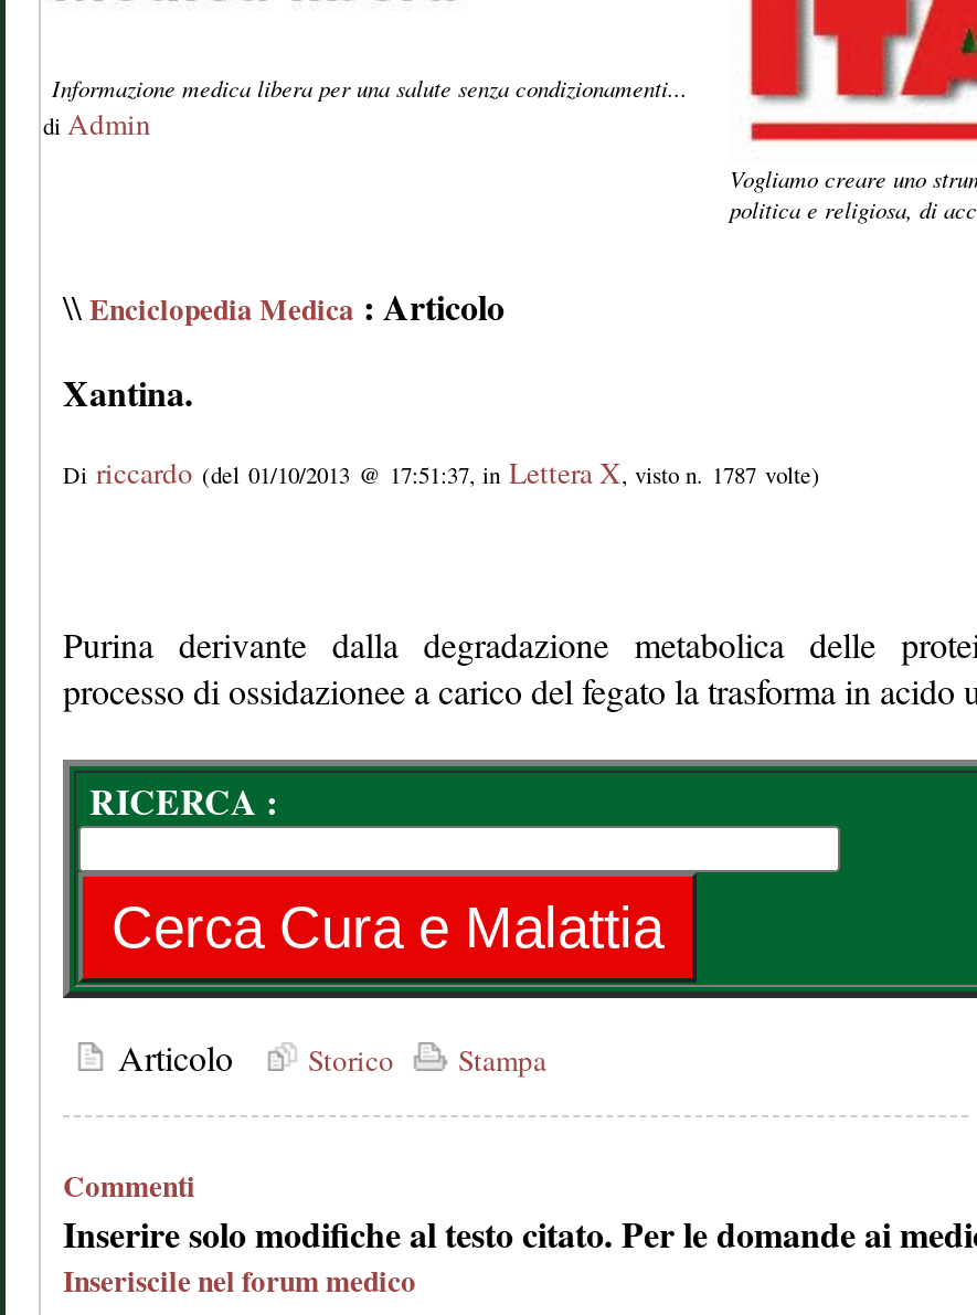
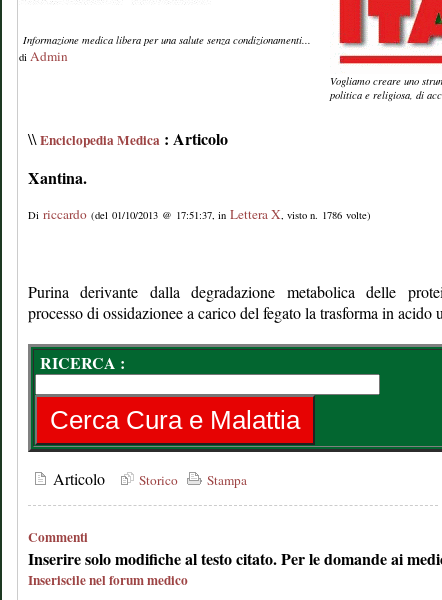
- Di riccardo (del 01/10/2013 @ 17:51:37, in Lettera X, visto n. 1787 volte)
+ Di riccardo (del 01/10/2013 @ 17:51:37, in Lettera X, visto n. 1786 volte)
